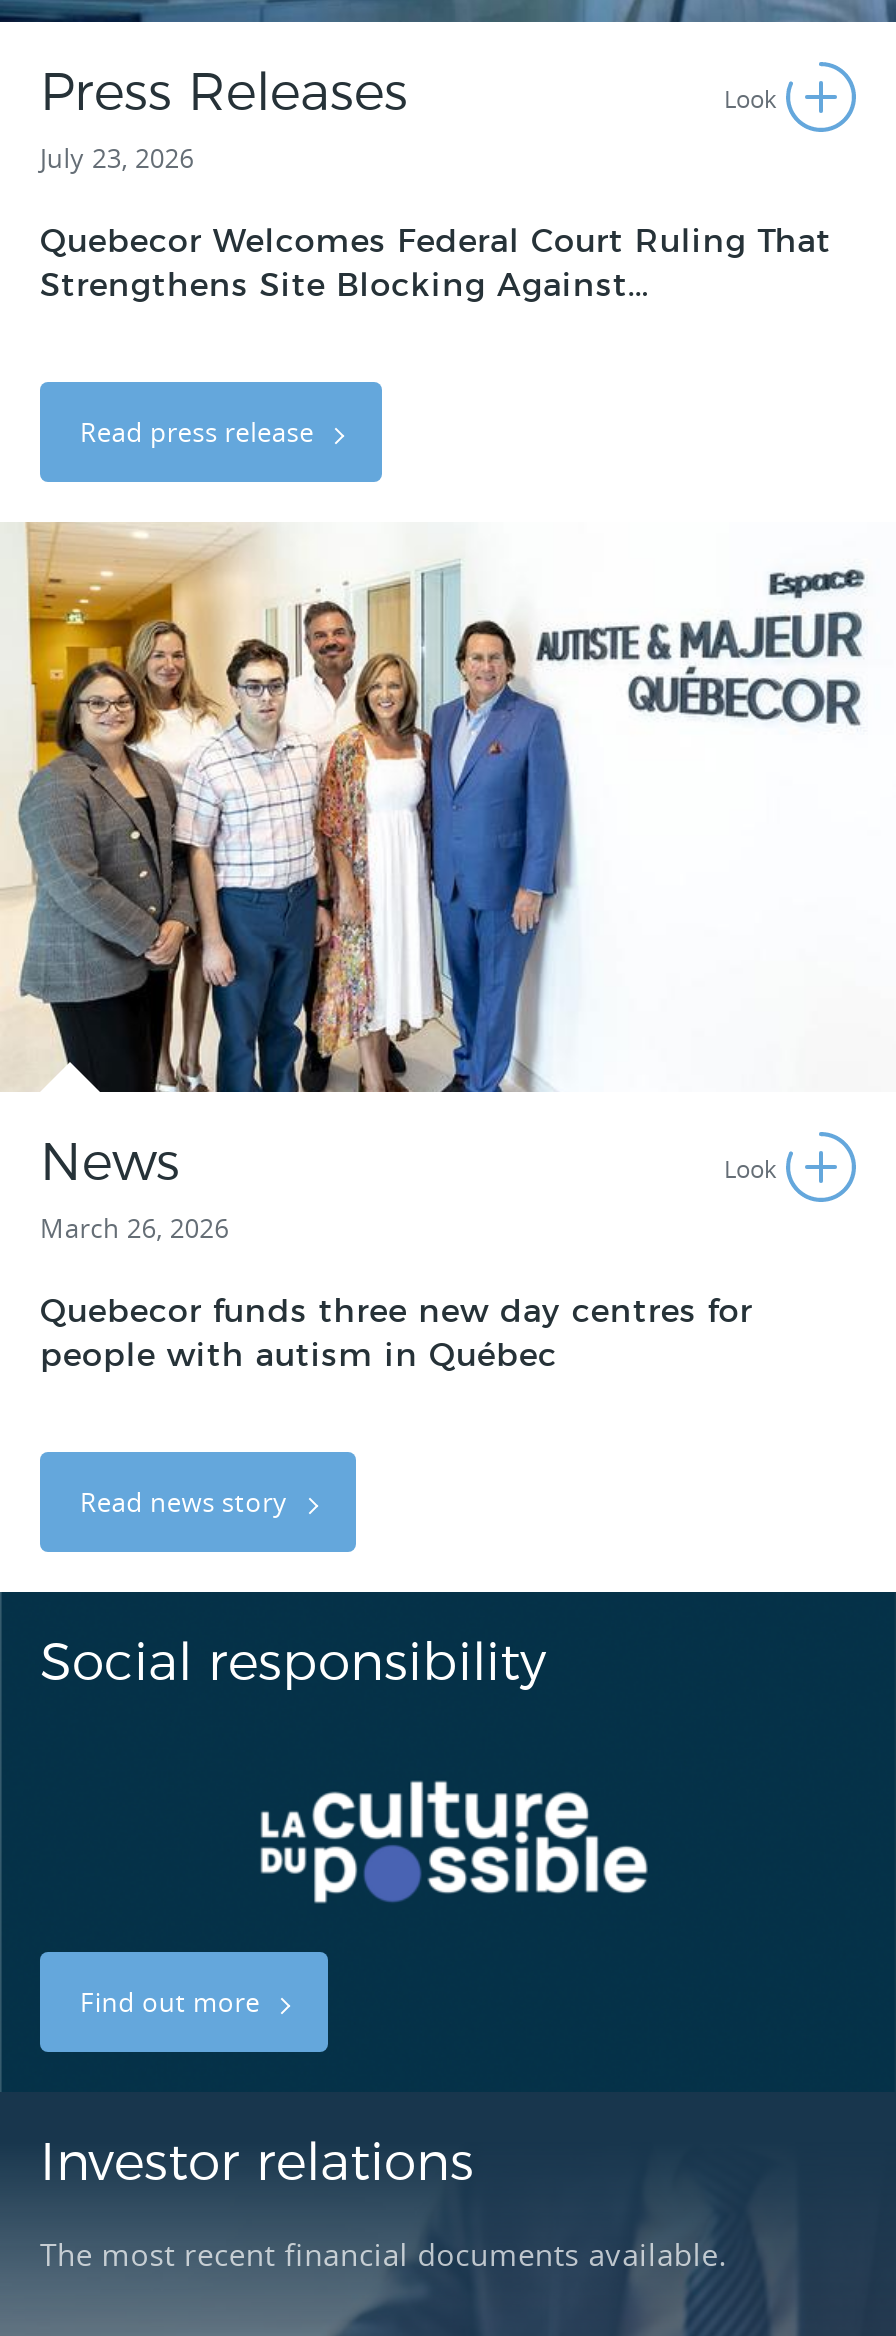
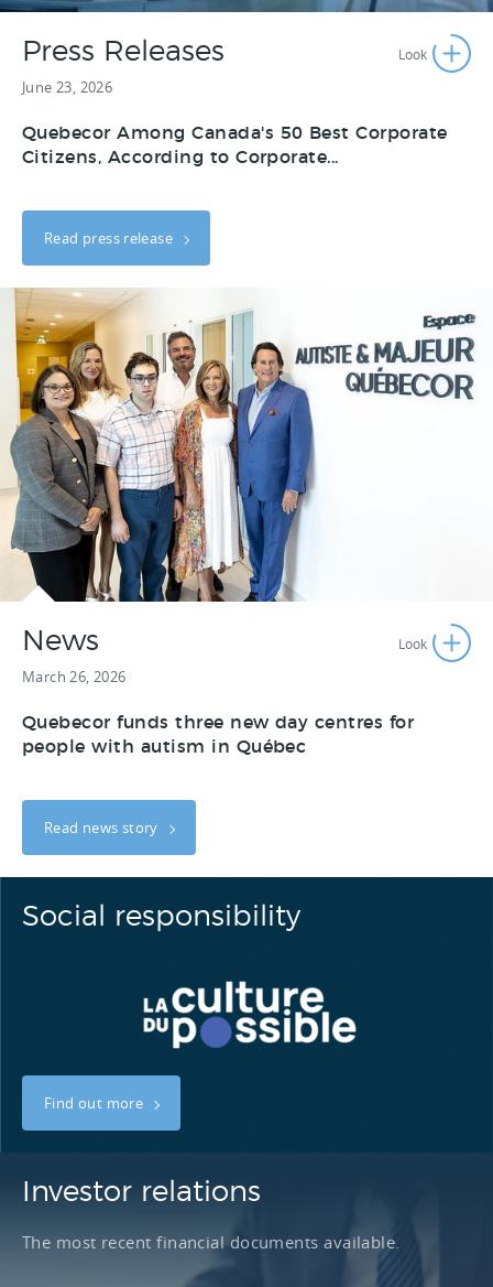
- July 23, 2026
+ June 23, 2026

- Quebecor Welcomes Federal Court Ruling That
- Strengthens Site Blocking Against...
+ Quebecor Among Canada's 50 Best Corporate
+ Citizens, According to Corporate...
